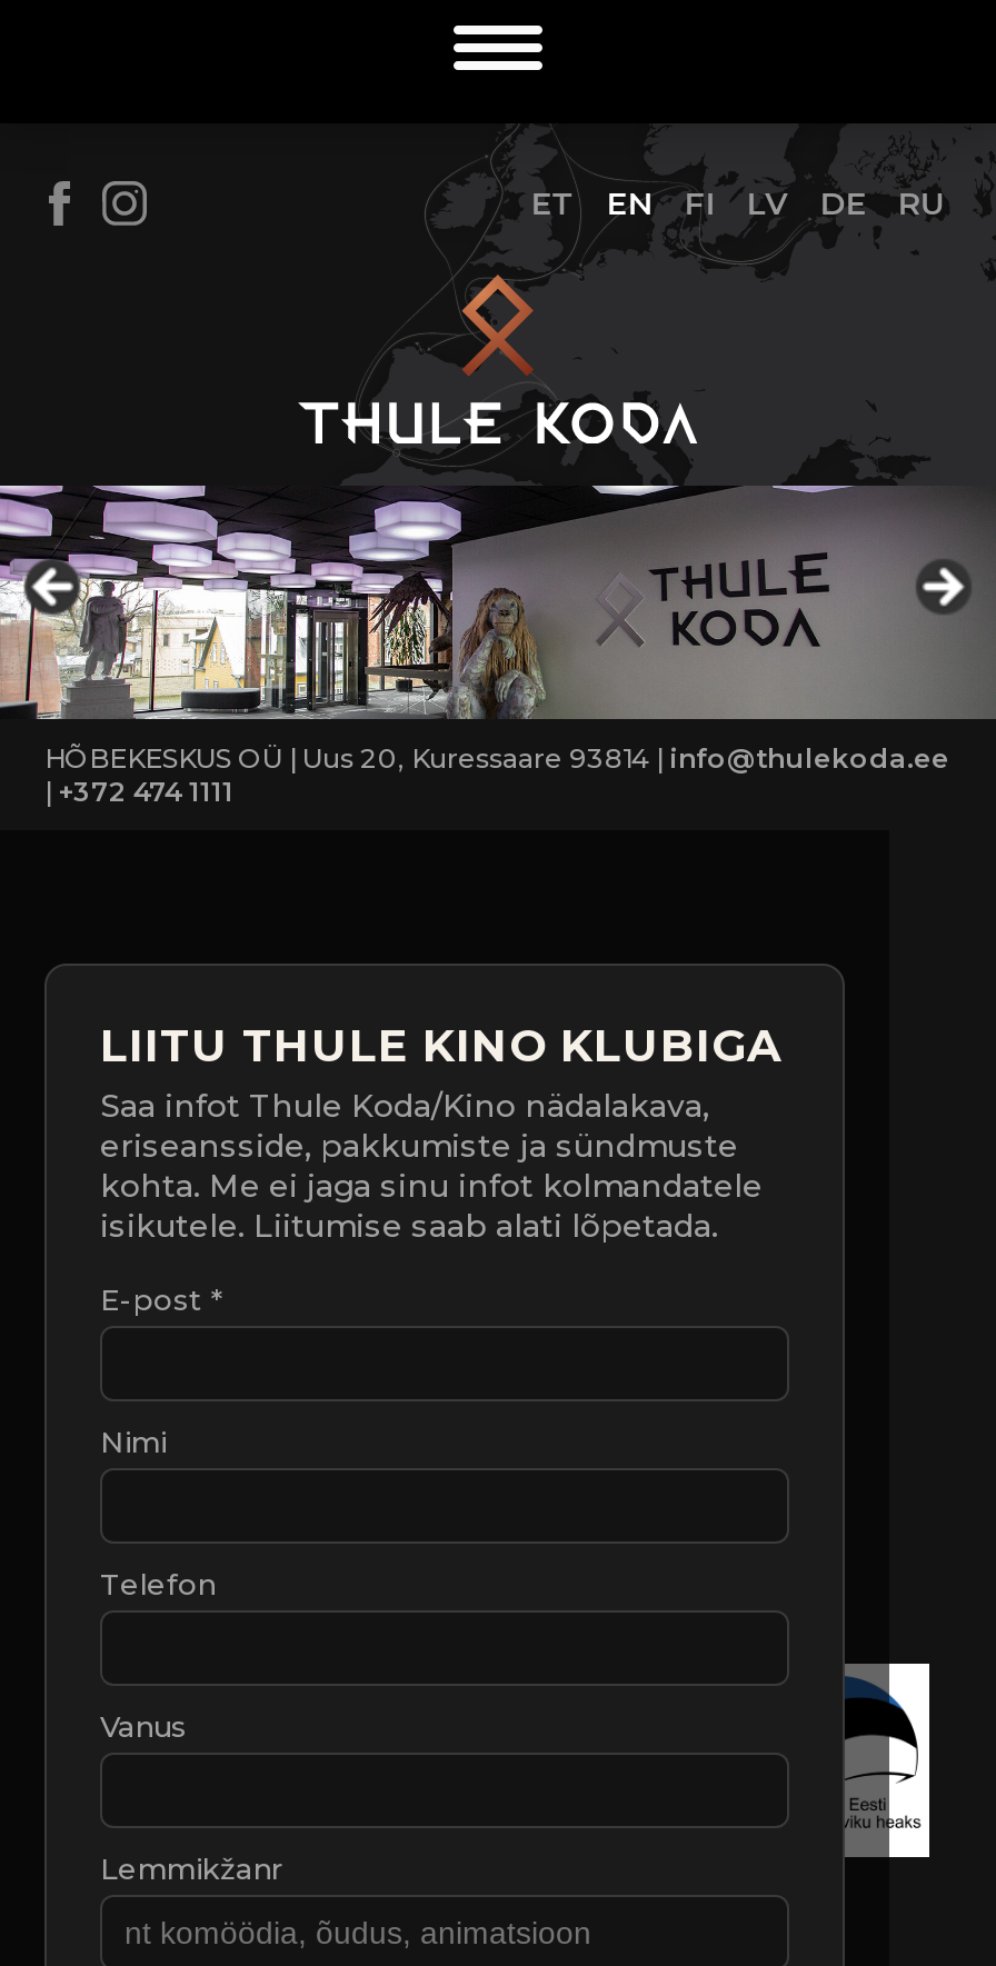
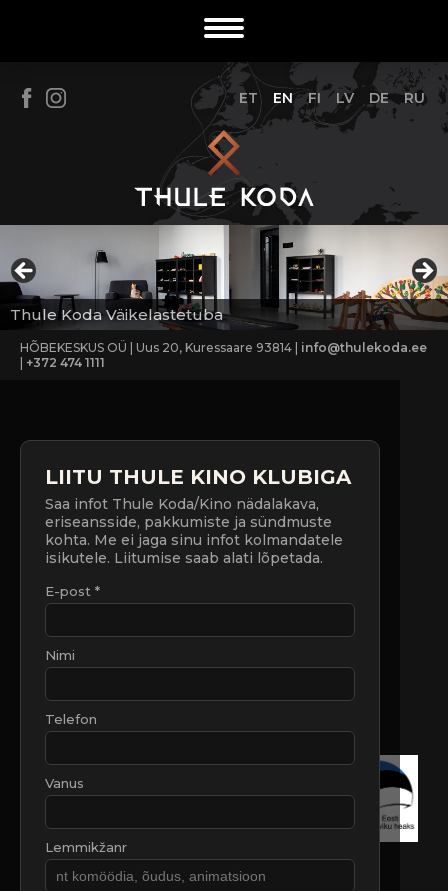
+ Thule Koda Väikelastetuba

- [image]
+ [image]
